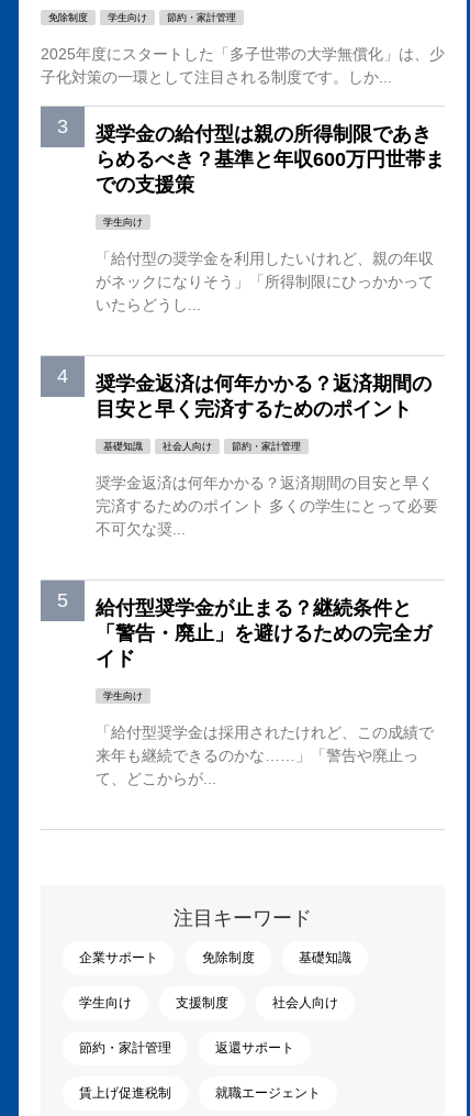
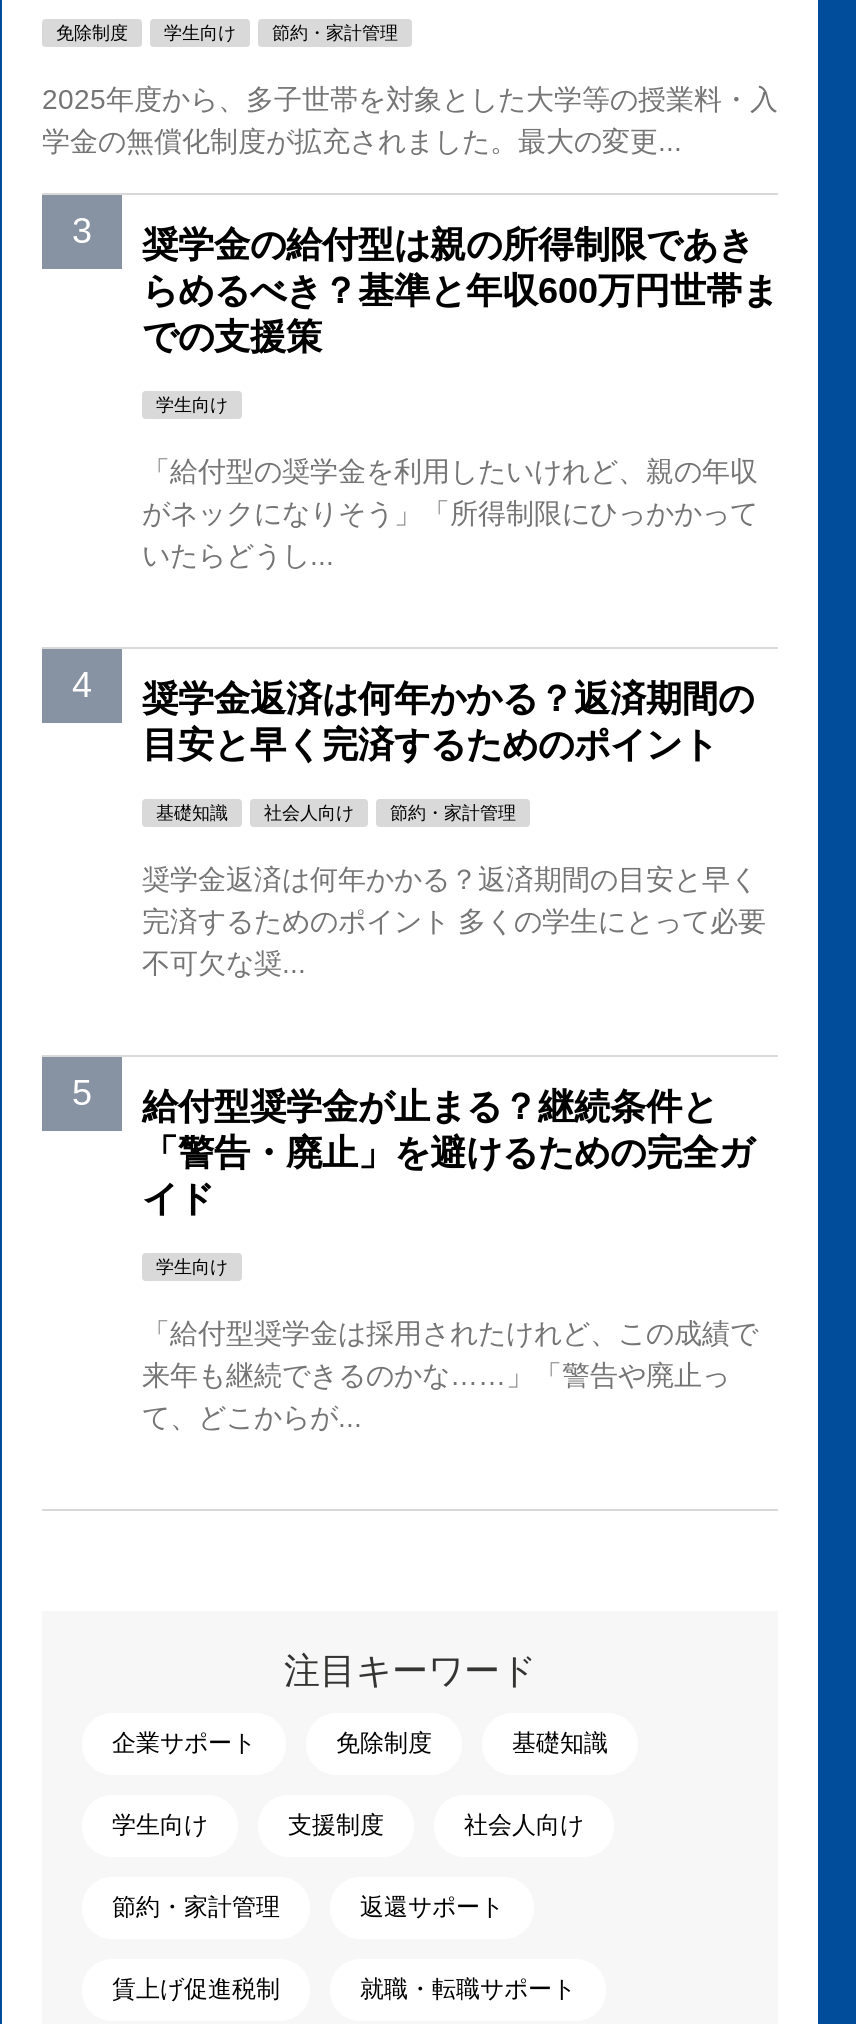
- 2025年度にスタートした「多子世帯の大学無償化」は、少
- 子化対策の一環として注目される制度です。しか...
+ 2025年度から、多子世帯を対象とした大学等の授業料・入
+ 学金の無償化制度が拡充されました。最大の変更...

- 就職エージェント
+ 就職・転職サポート
